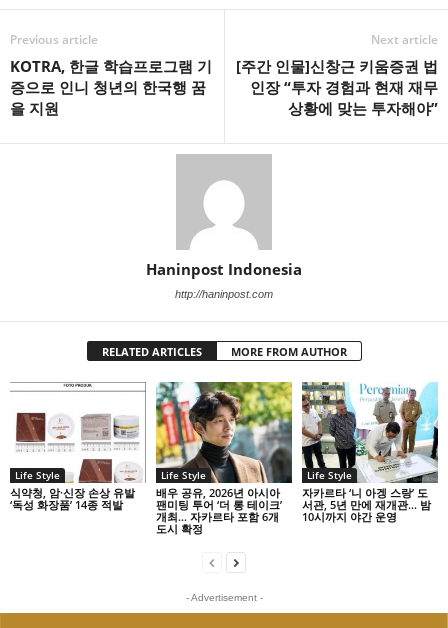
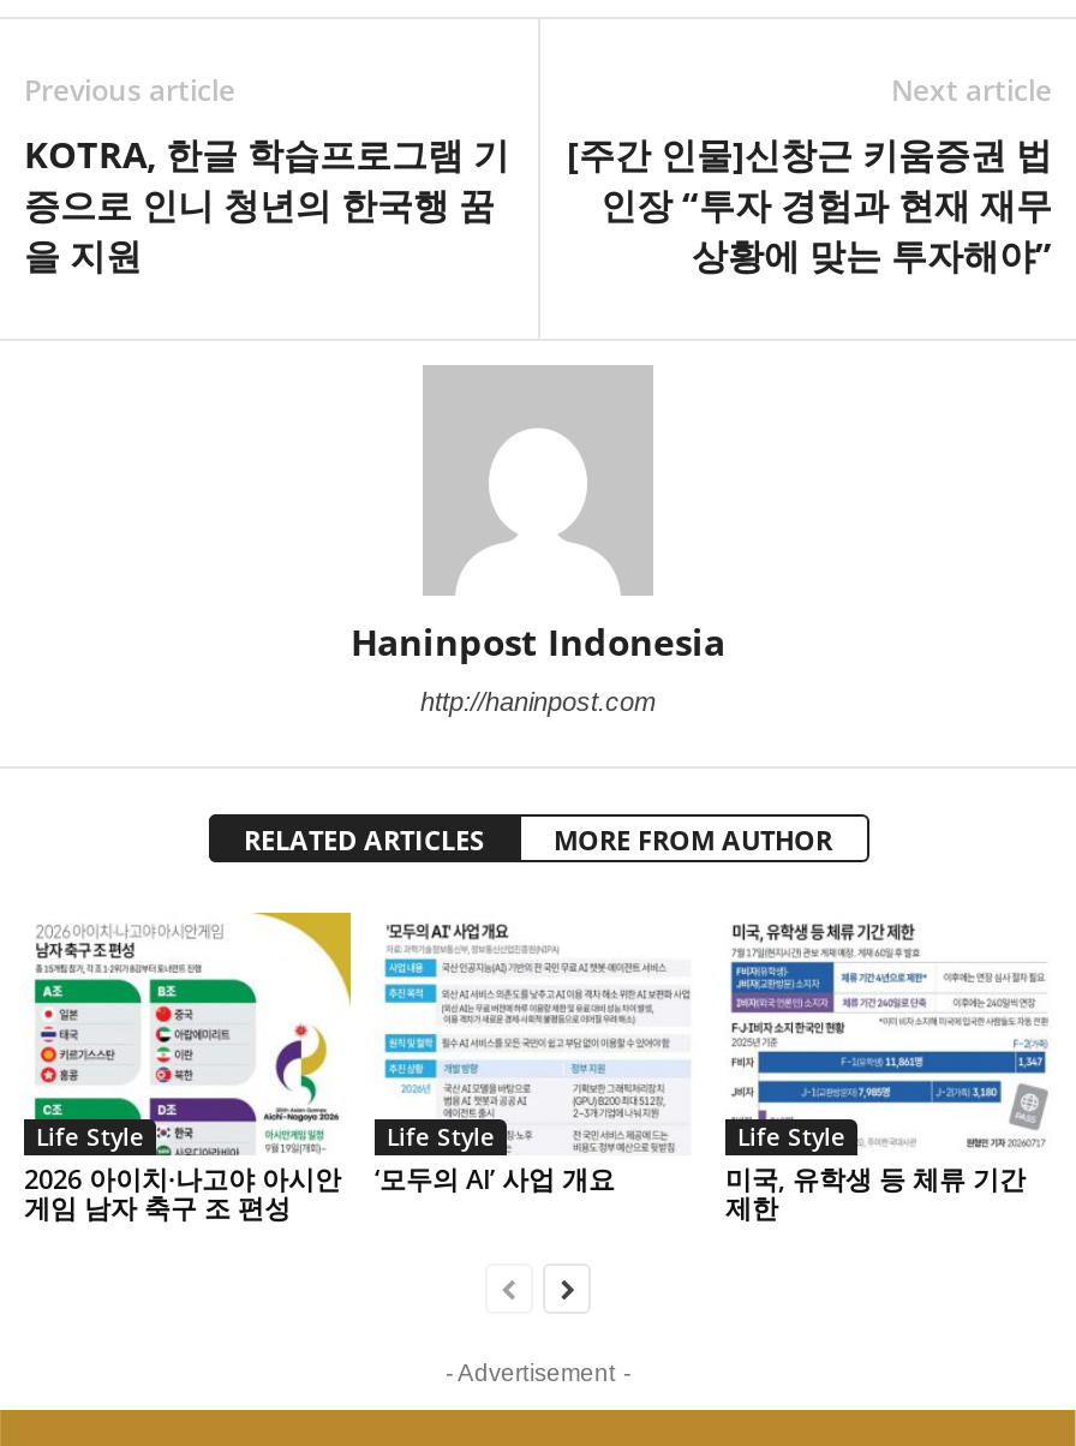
- [image]
- 식약청, 암·신장 손상 유발
- ‘독성 화장품’ 14종 적발
+ [image]
+ 2026 아이치·나고야 아시안
+ 게임 남자 축구 조 편성

- [image]
- 배우 공유, 2026년 아시아
- 팬미팅 투어 ‘더 롱 테이크’
- 개최… 자카르타 포함 6개
- 도시 확정
+ [image]
+ ‘모두의 AI’ 사업 개요

- [image]
- 자카르타 ‘니 아겡 스랑’ 도
- 서관, 5년 만에 재개관… 밤
- 10시까지 야간 운영
+ [image]
+ 미국, 유학생 등 체류 기간
+ 제한
